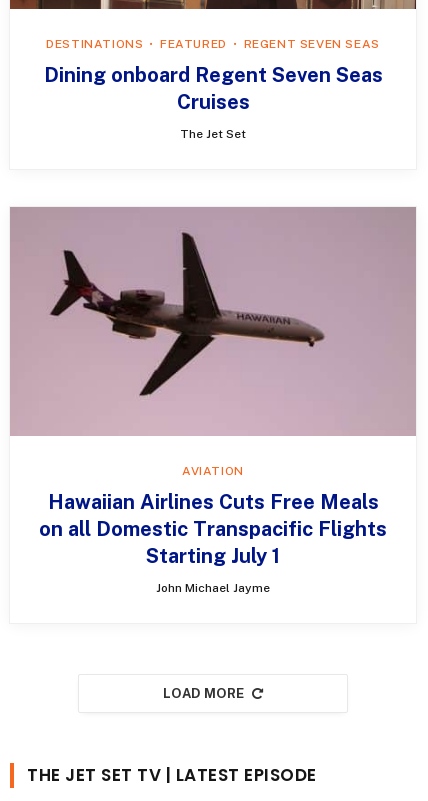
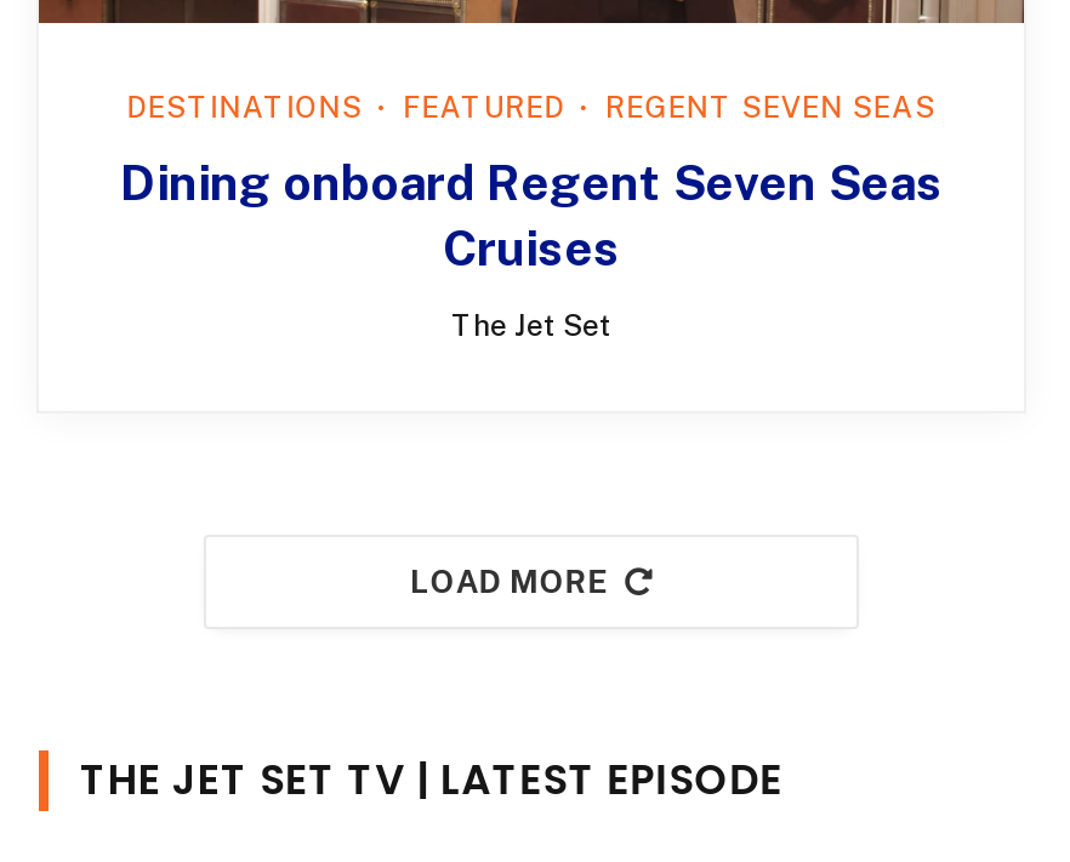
- [image]
- AVIATION
- Hawaiian Airlines Cuts Free Meals
- on all Domestic Transpacific Flights
- Starting July 1
- John Michael Jayme
